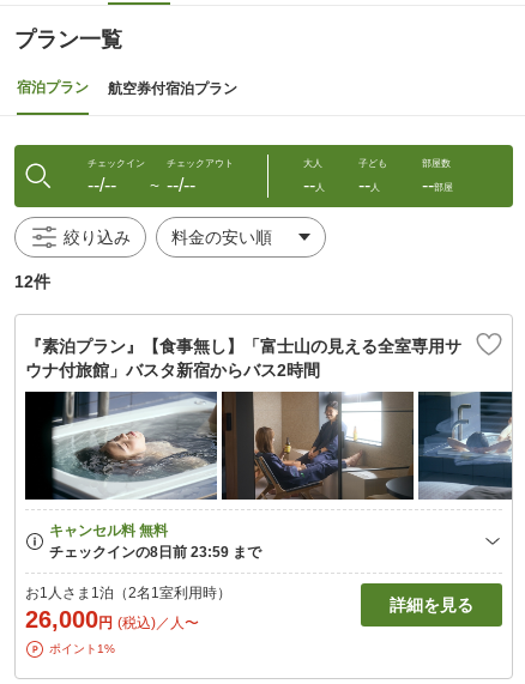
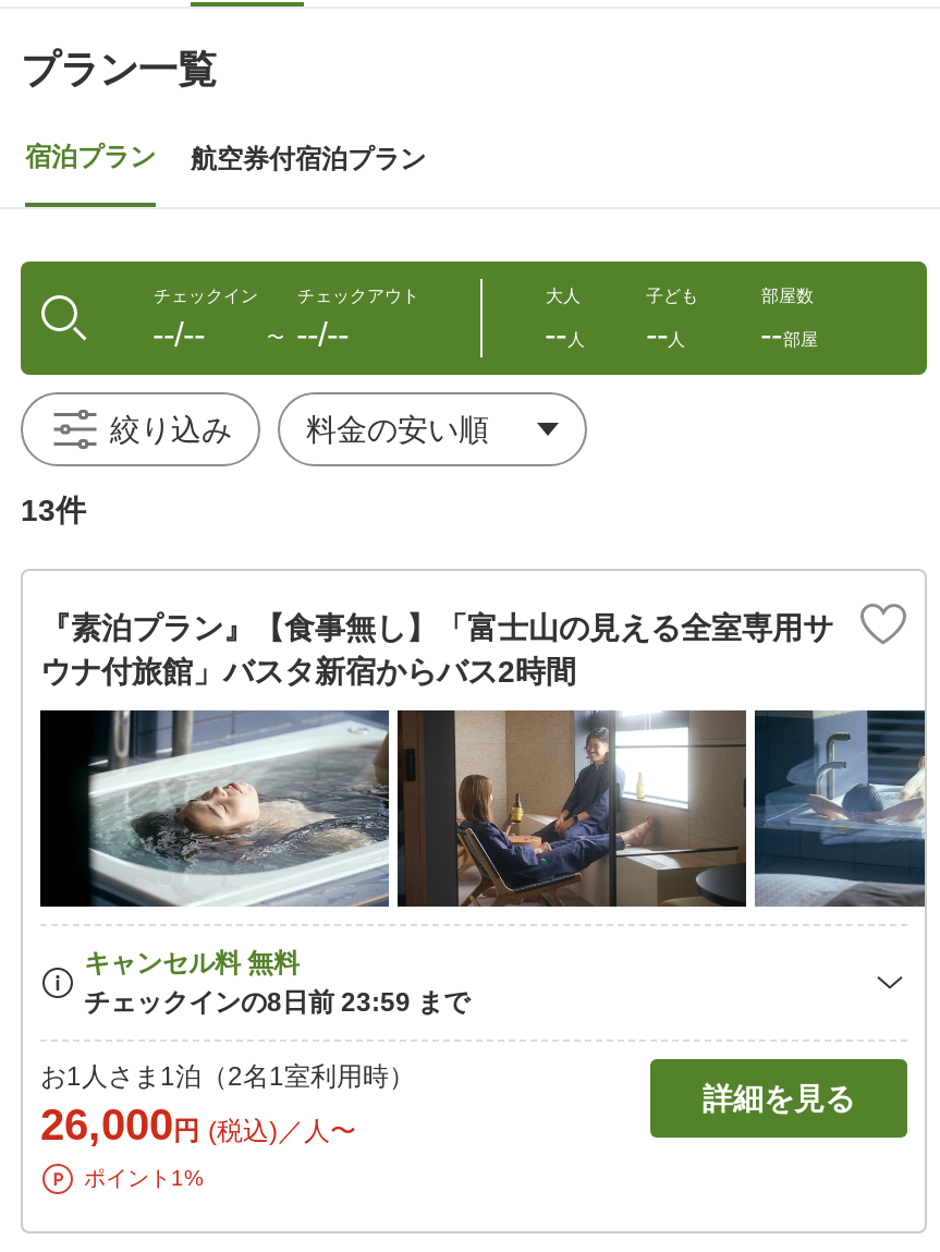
- 12件
+ 13件
